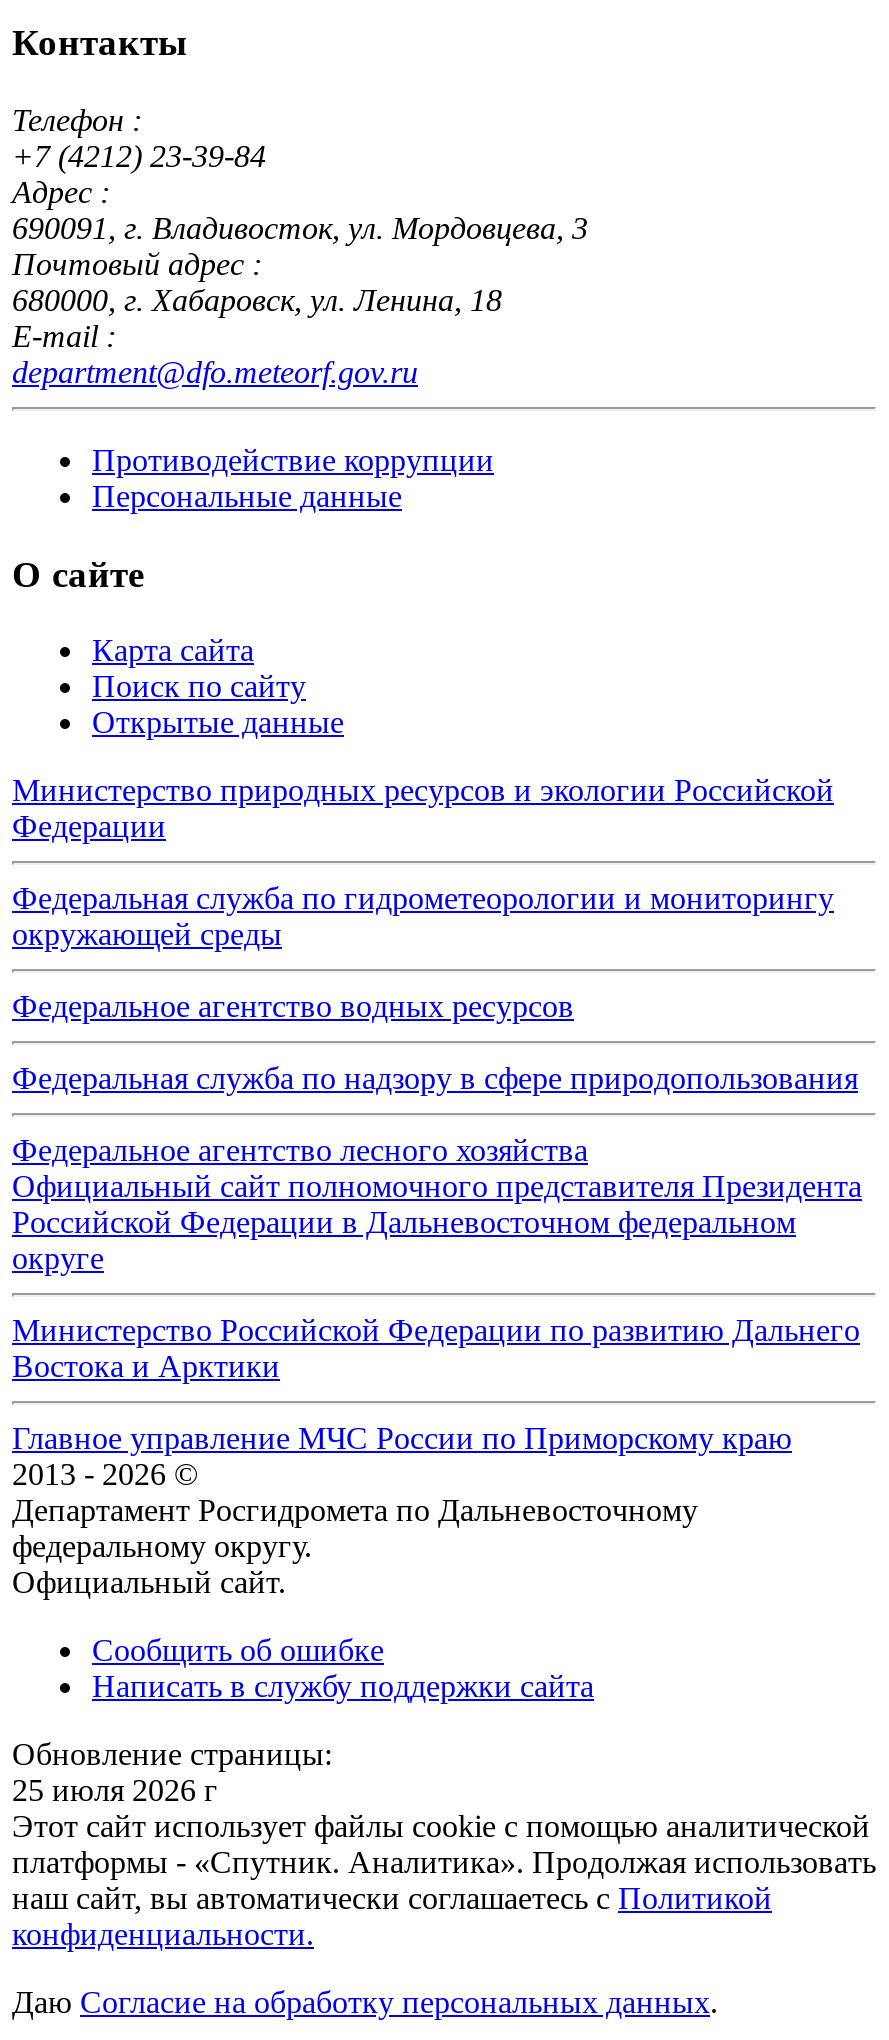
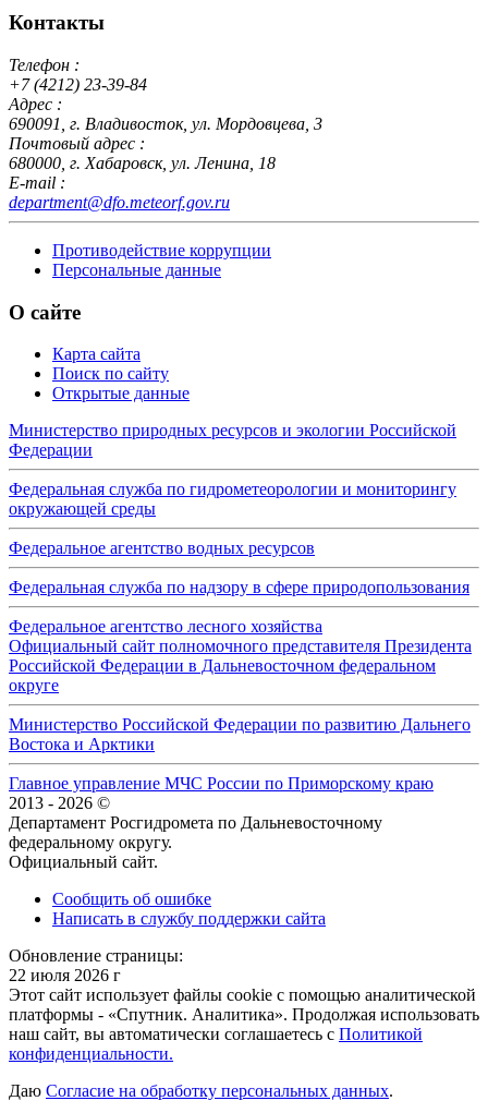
- 25 июля 2026 г
+ 22 июля 2026 г
